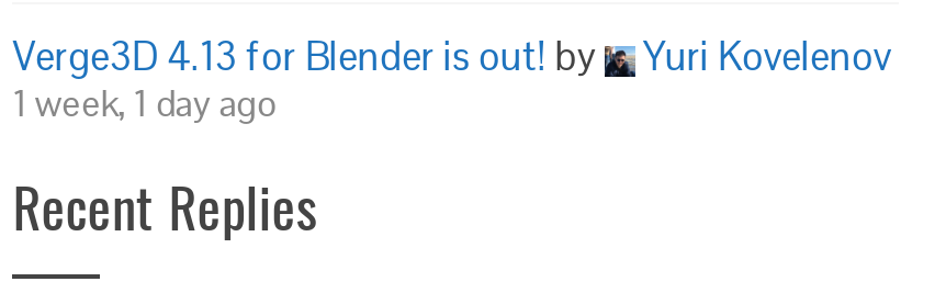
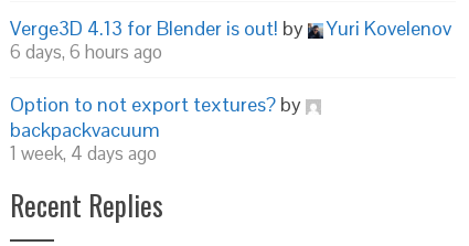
- 1 week, 1 day ago
+ 6 days, 6 hours ago
+ Option to not export textures? by
+ backpackvacuum
+ 1 week, 4 days ago
